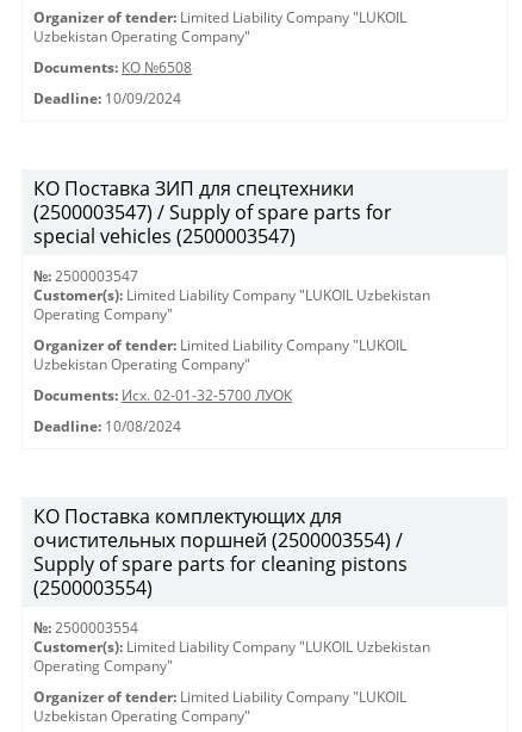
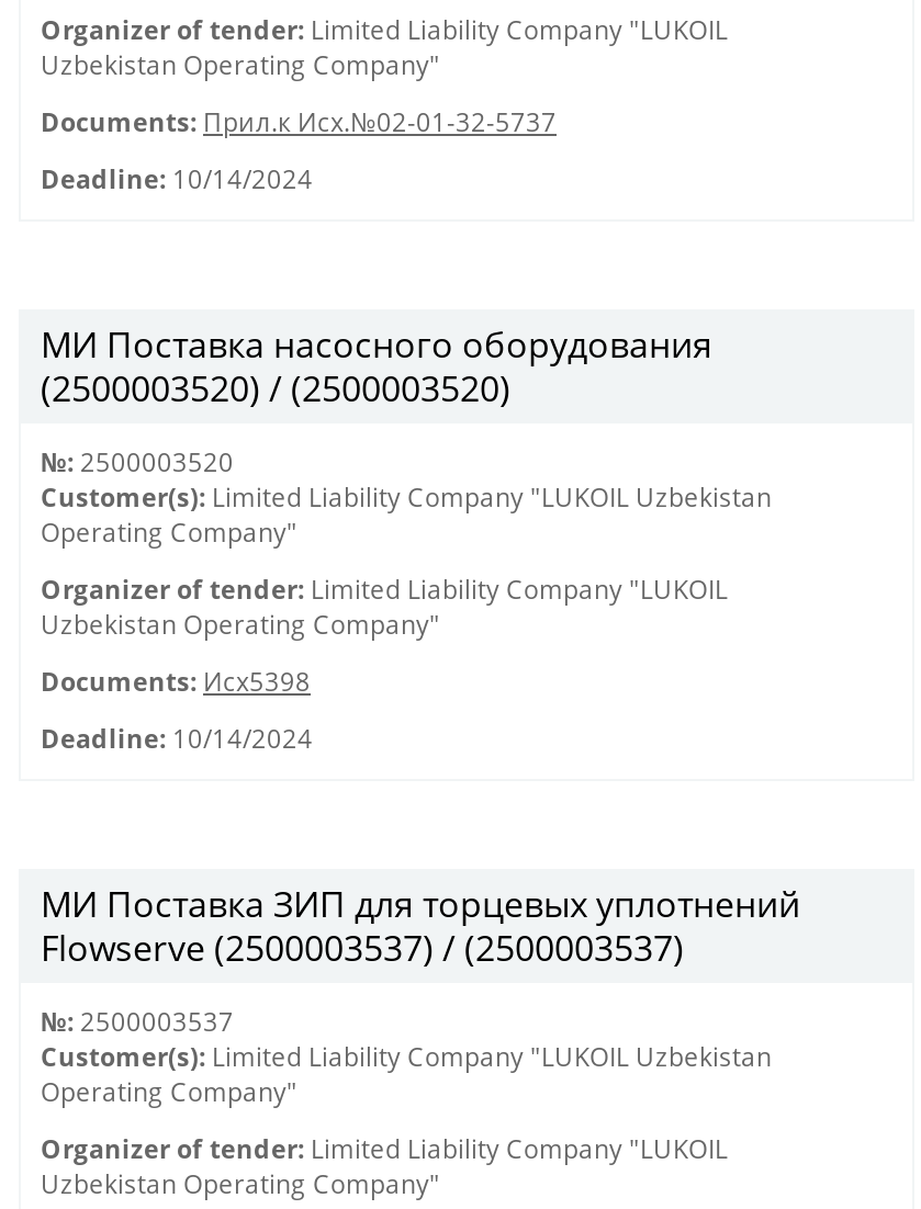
- Documents: КО №6508
+ Documents: Прил.к Исх.№02-01-32-5737

- Deadline: 10/09/2024
+ Deadline: 10/14/2024

- КО Поставка ЗИП для спецтехники
- (2500003547) / Supply of spare parts for
- special vehicles (2500003547)
+ МИ Поставка насосного оборудования
+ (2500003520) / (2500003520)

- №: 2500003547
+ №: 2500003520

- Documents: Исх. 02-01-32-5700 ЛУОК
+ Documents: Исх5398

- Deadline: 10/08/2024
+ Deadline: 10/14/2024

- КО Поставка комплектующих для
- очистительных поршней (2500003554) /
- Supply of spare parts for cleaning pistons
- (2500003554)
+ МИ Поставка ЗИП для торцевых уплотнений
+ Flowserve (2500003537) / (2500003537)

- №: 2500003554
+ №: 2500003537
